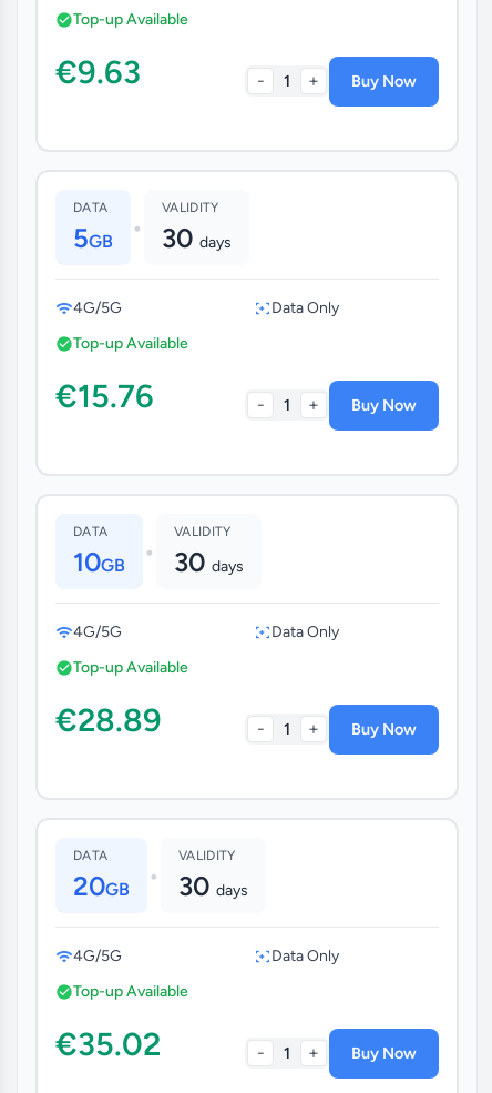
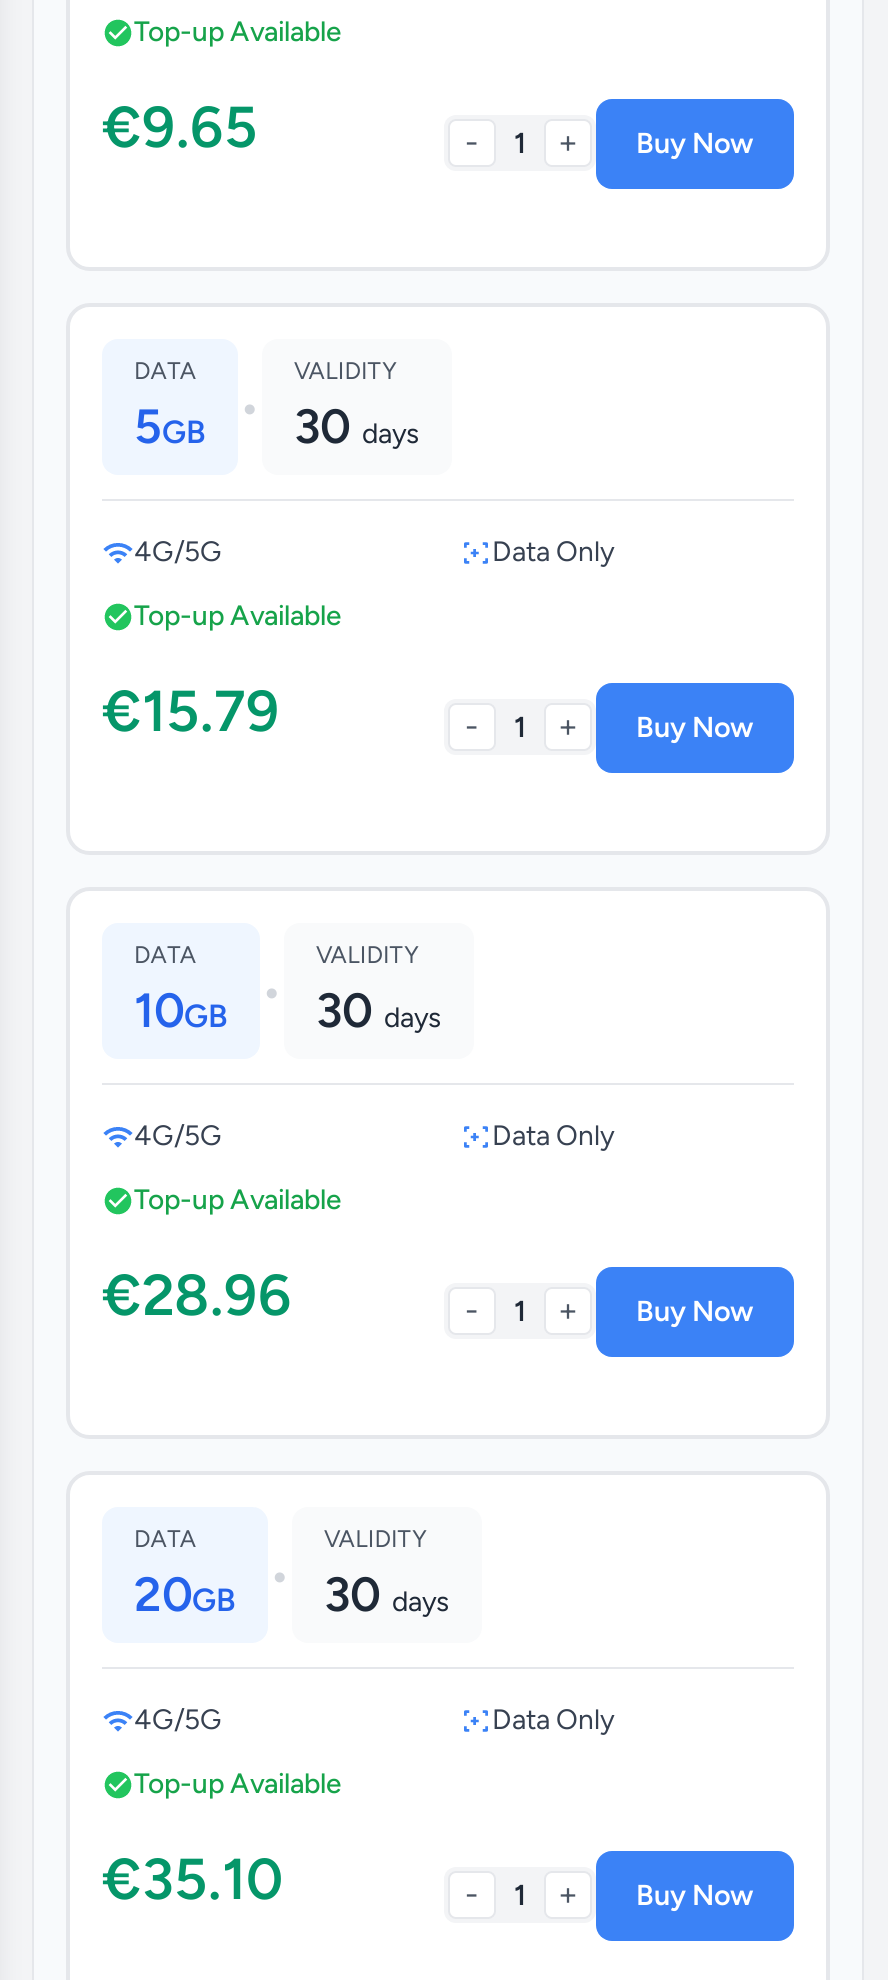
- €9.63
+ €9.65

- €15.76
+ €15.79

- €28.89
+ €28.96

- €35.02
+ €35.10
